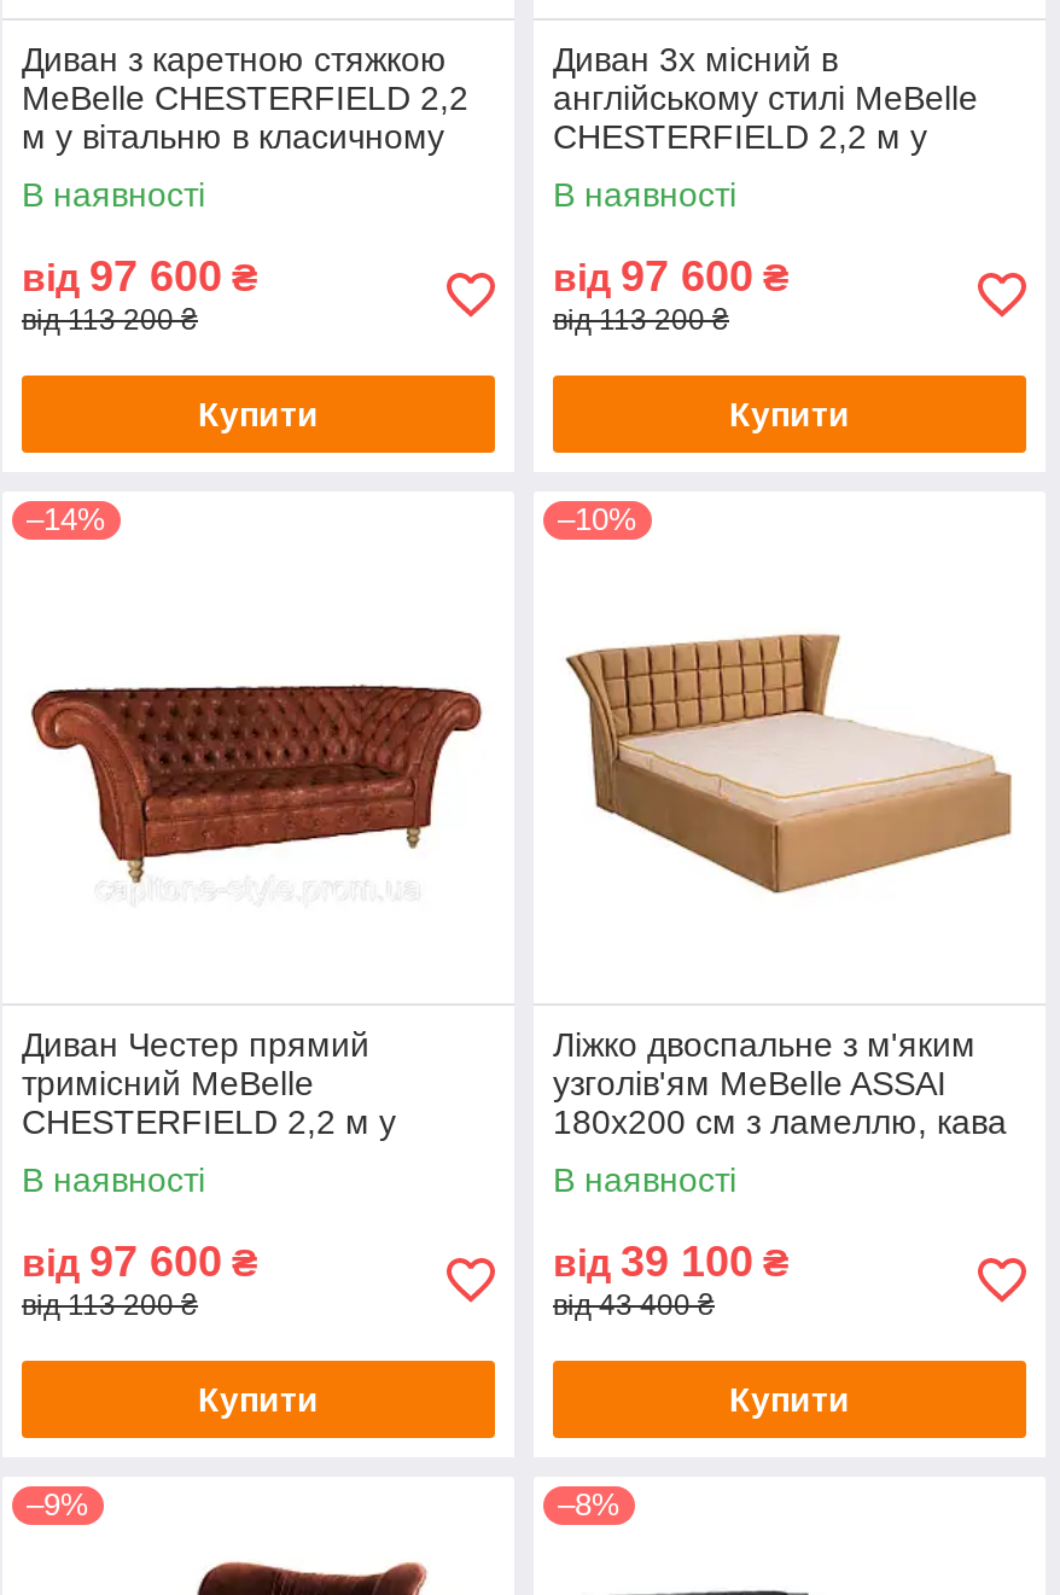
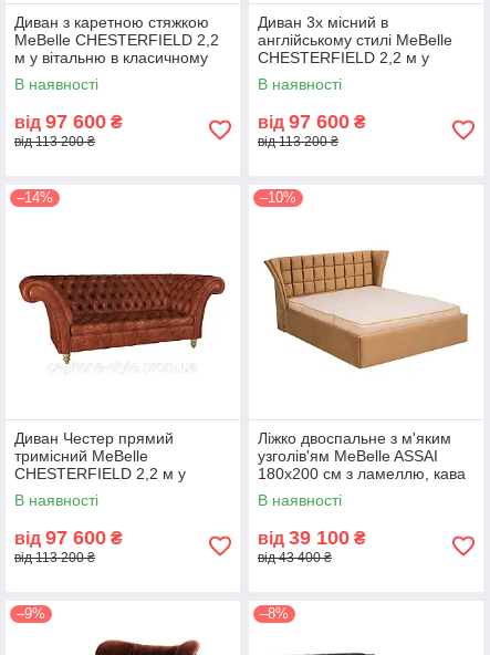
- Купити

- Купити

- Купити

- Купити
